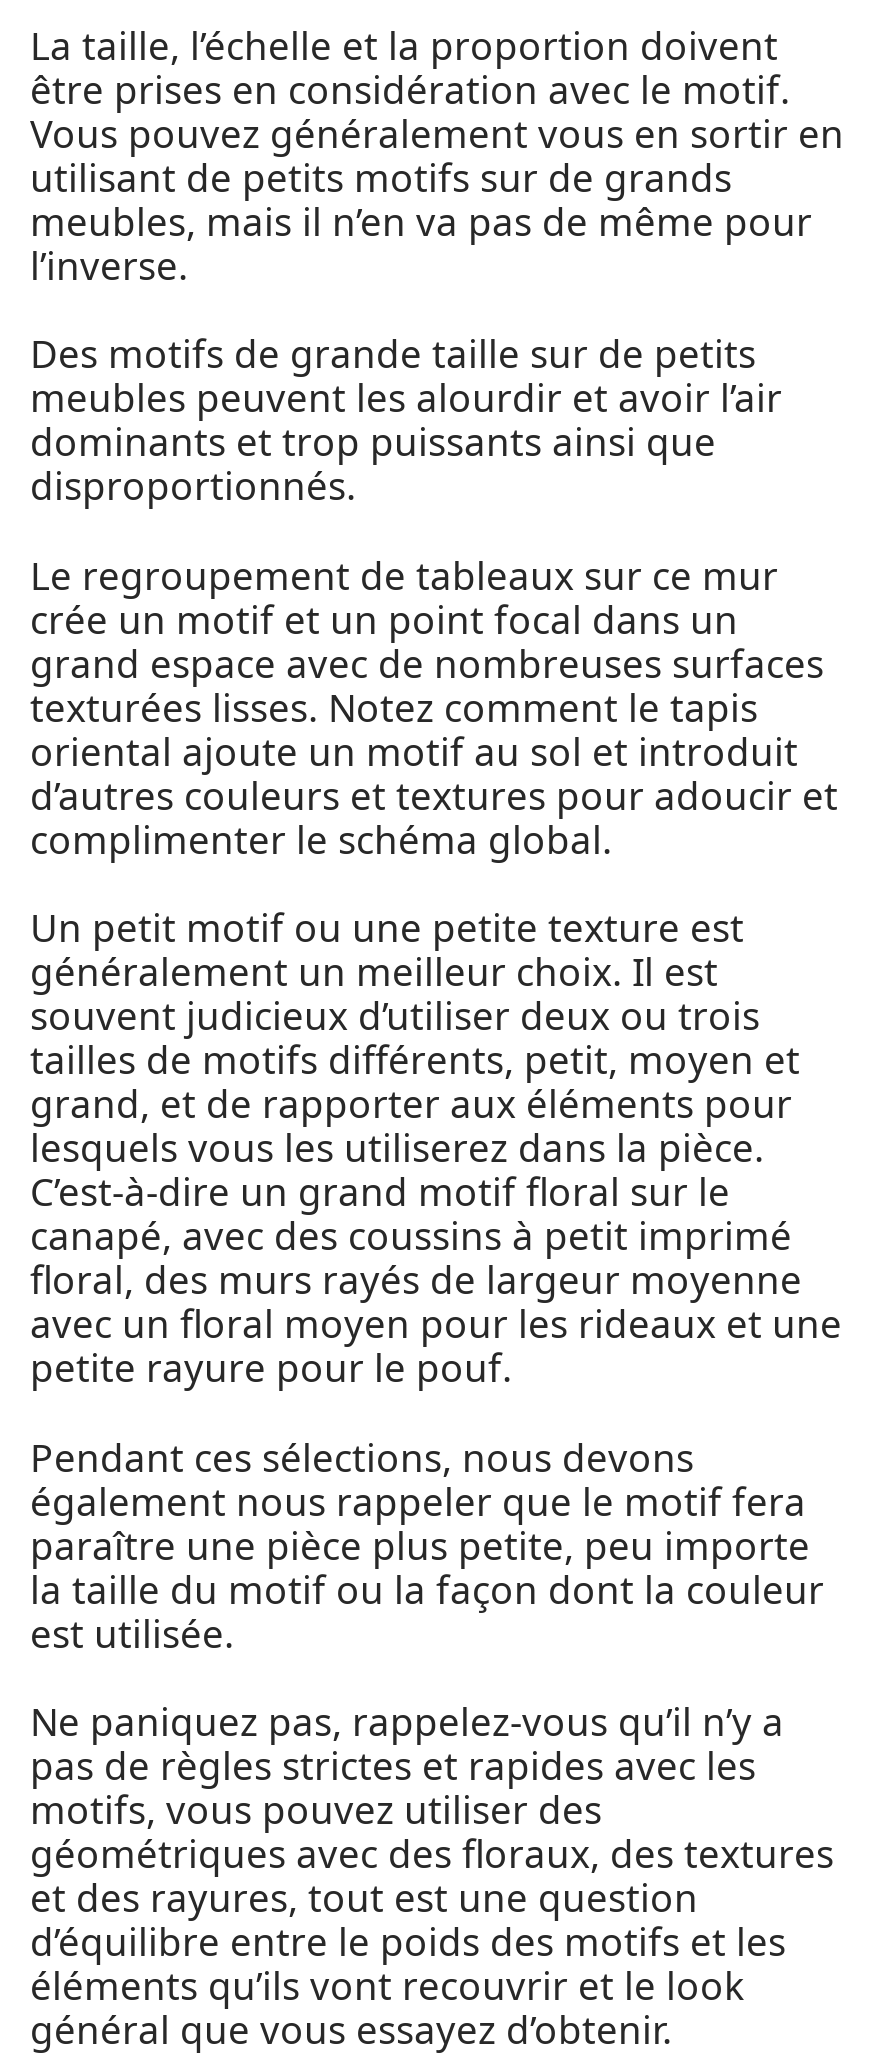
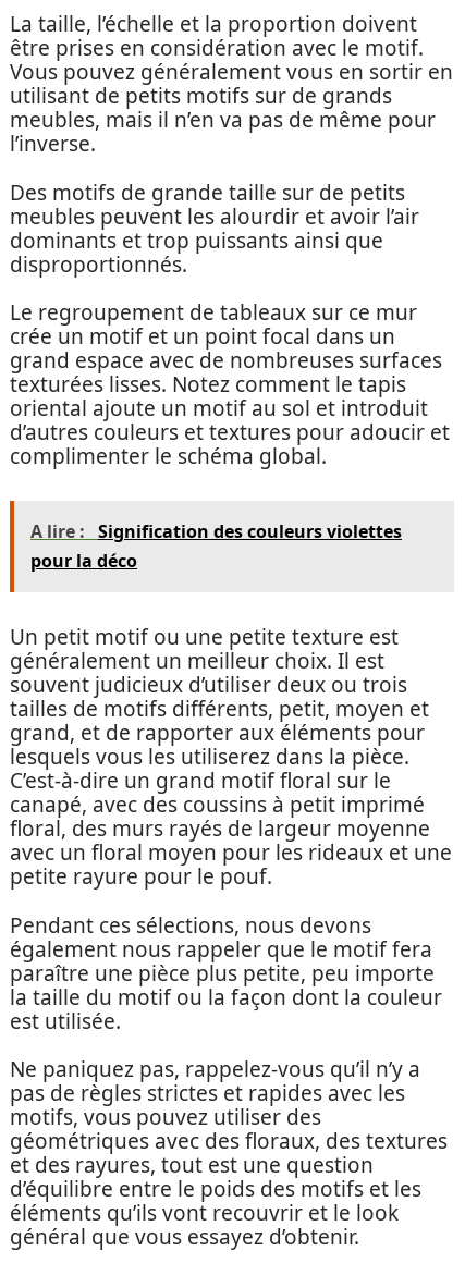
+ [image]
+ A lire : Signification des couleurs violettes
+ pour la déco
